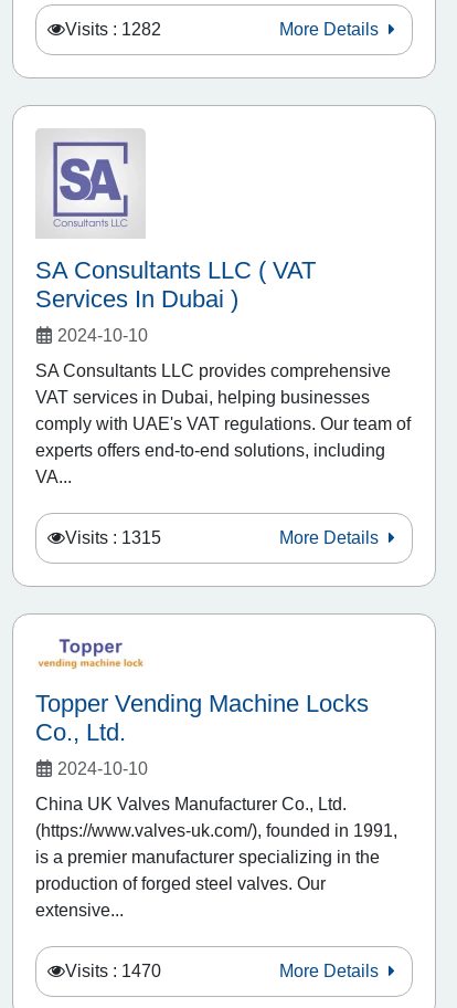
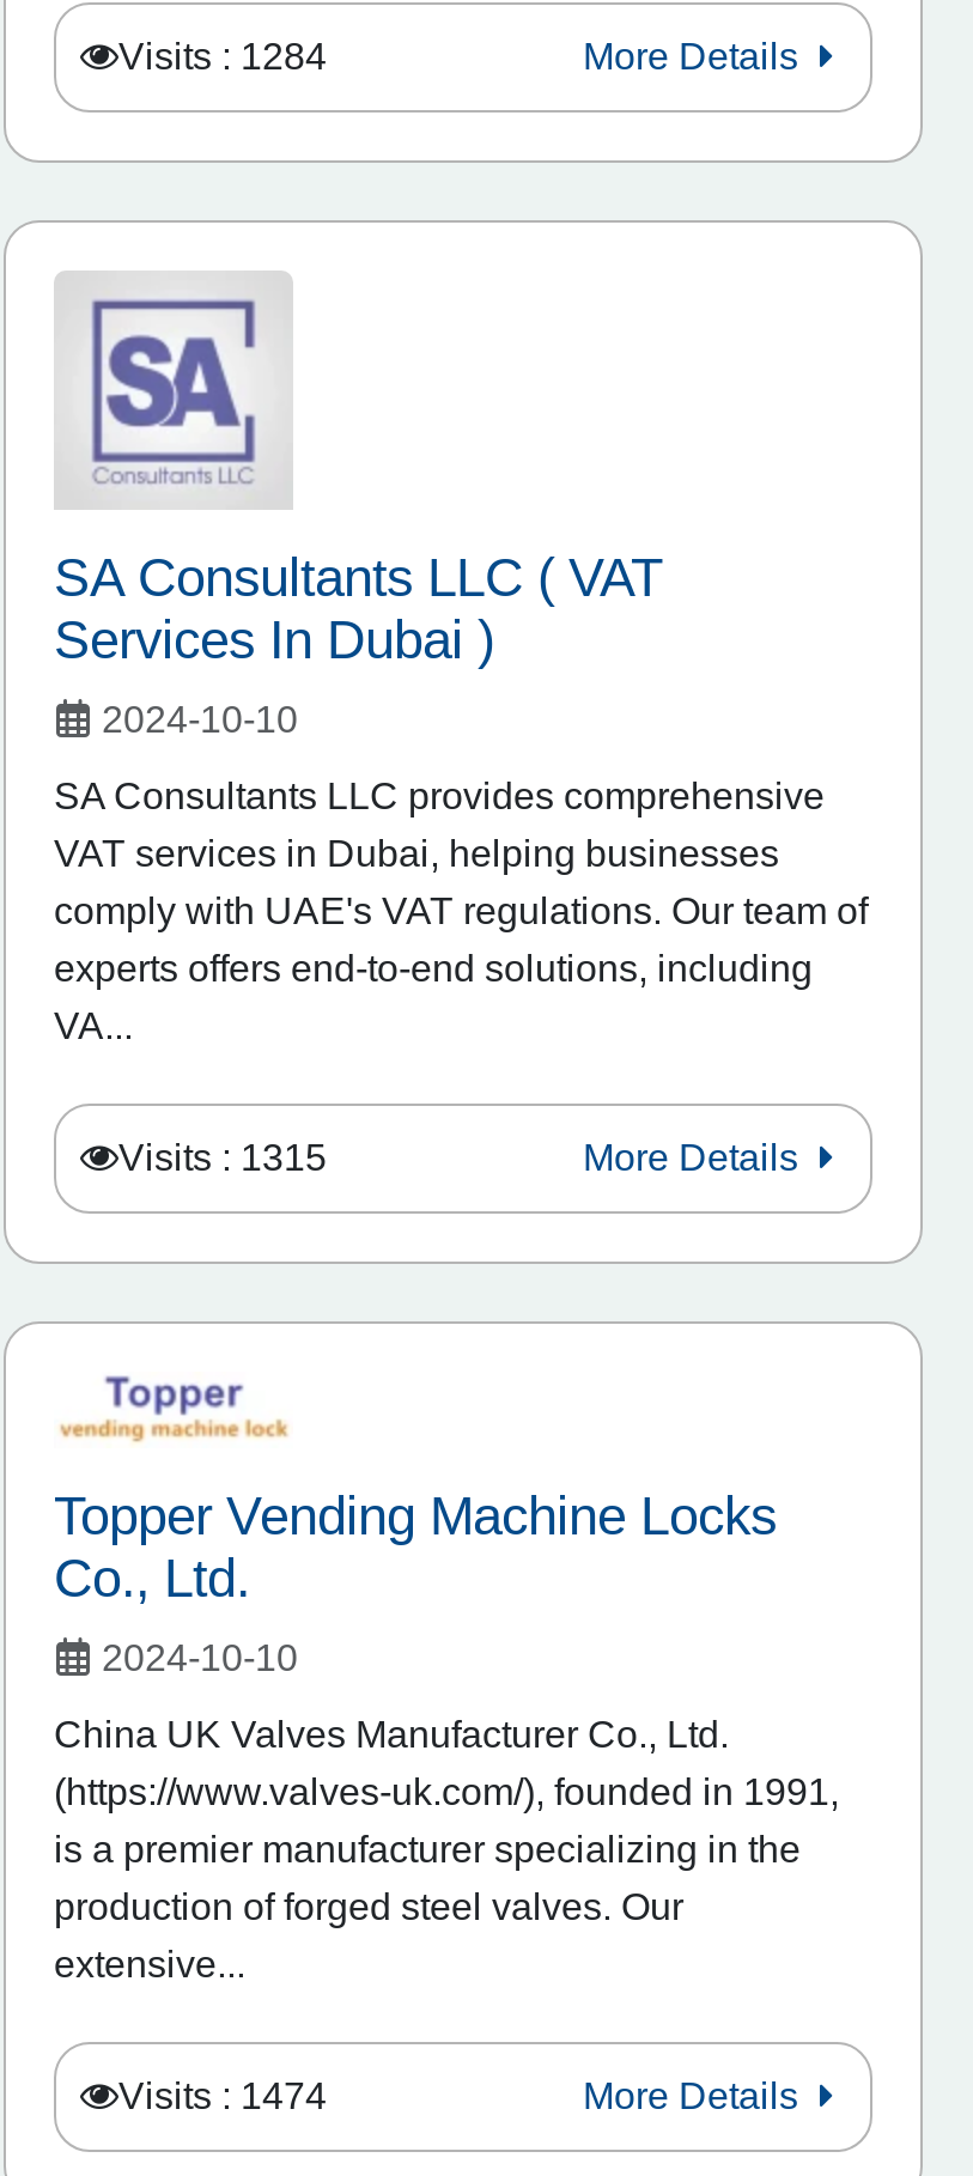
- Visits : 1282
+ Visits : 1284

- Visits : 1470
+ Visits : 1474
